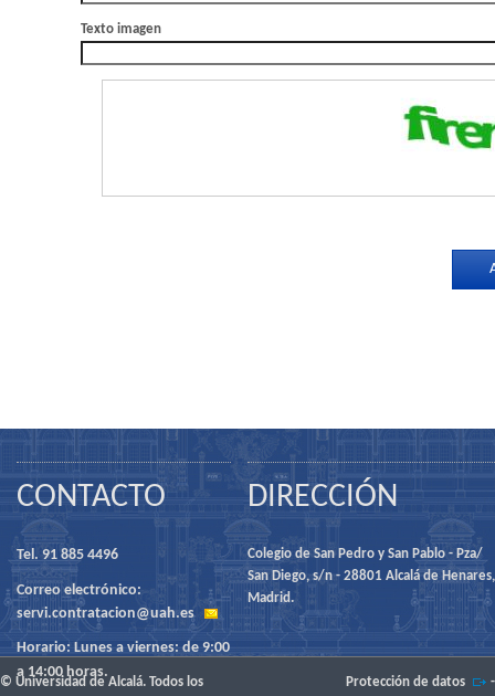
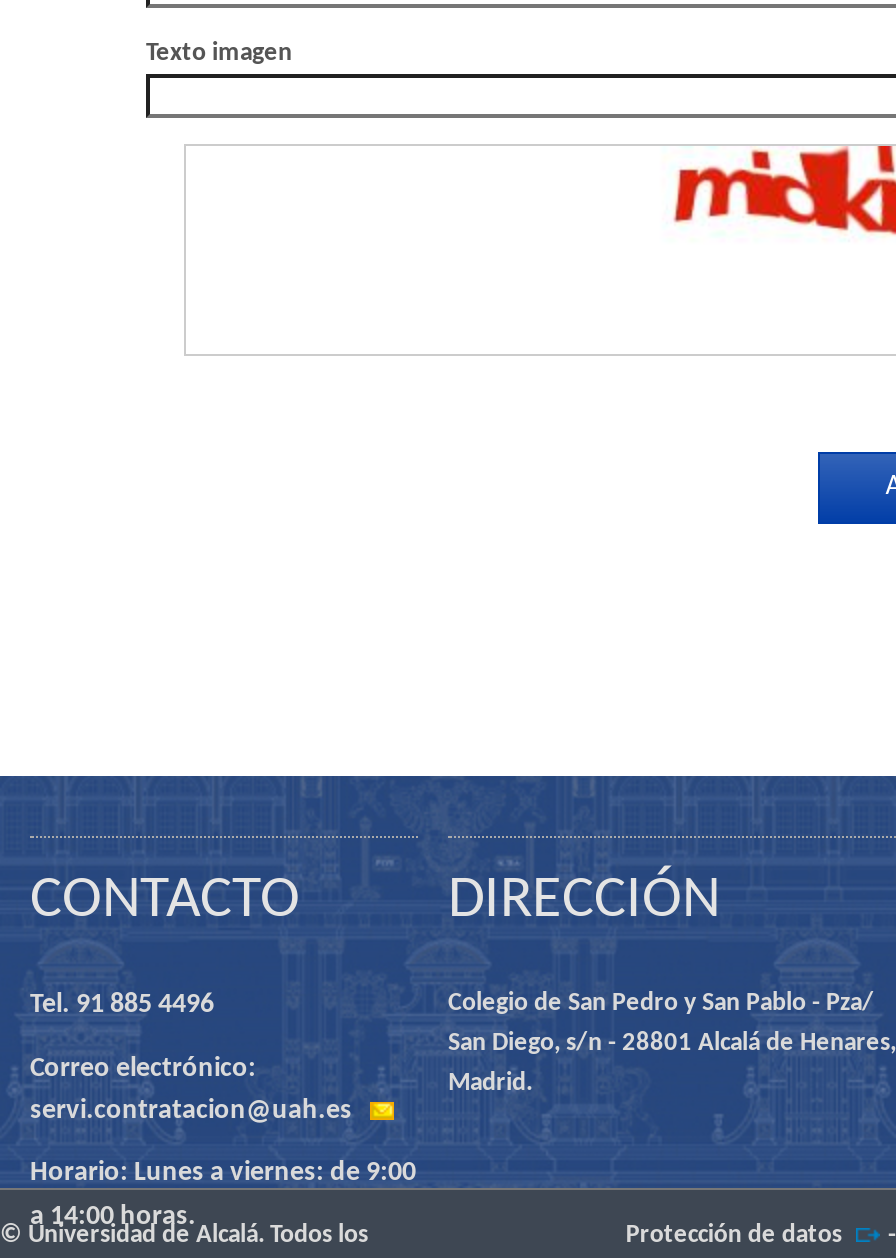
- [image]
+ [image]
